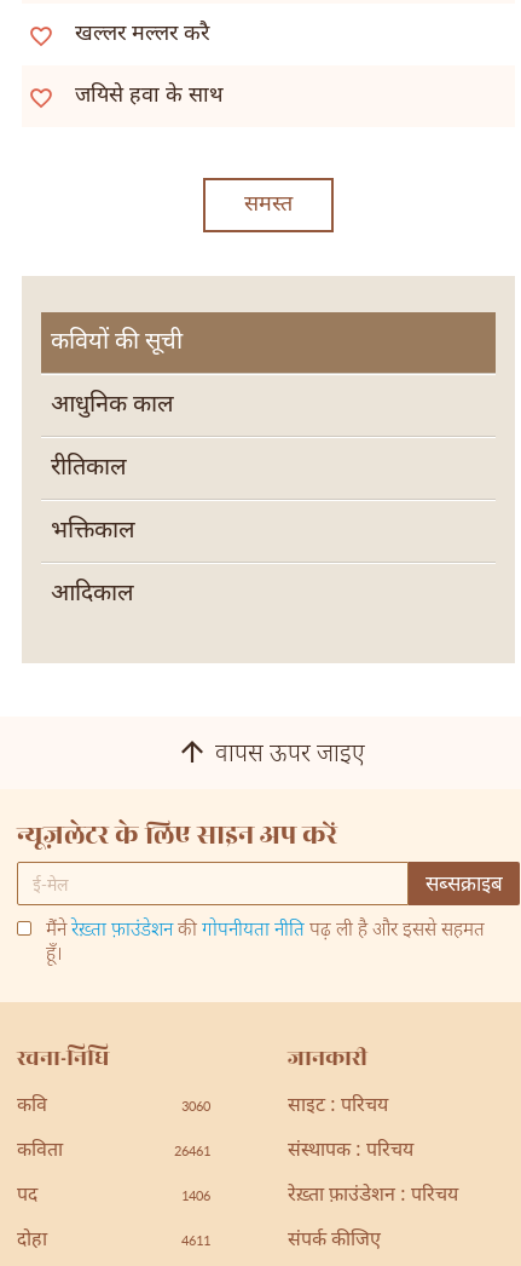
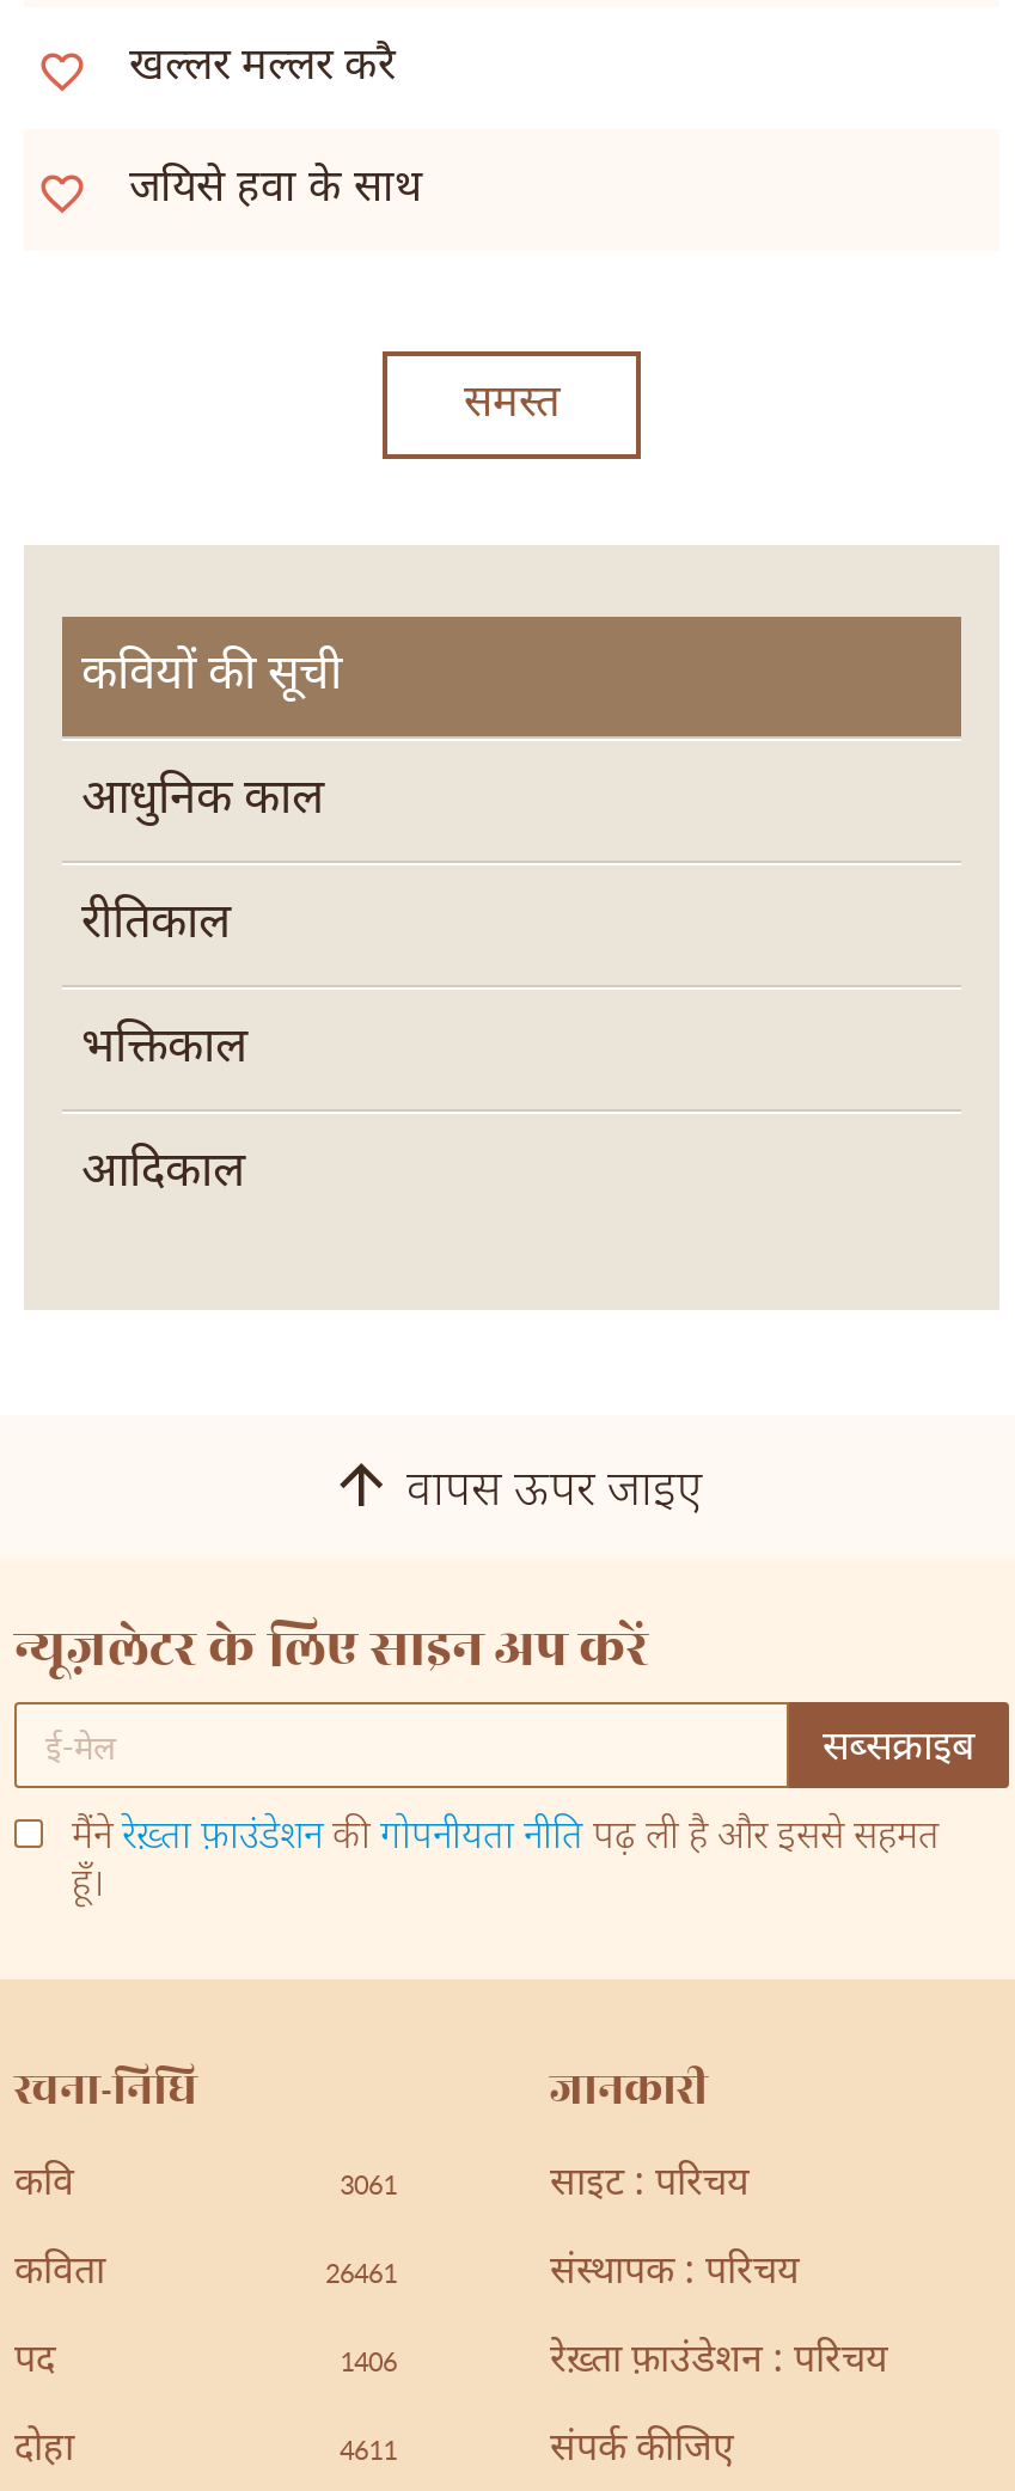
- 3060
+ 3061
